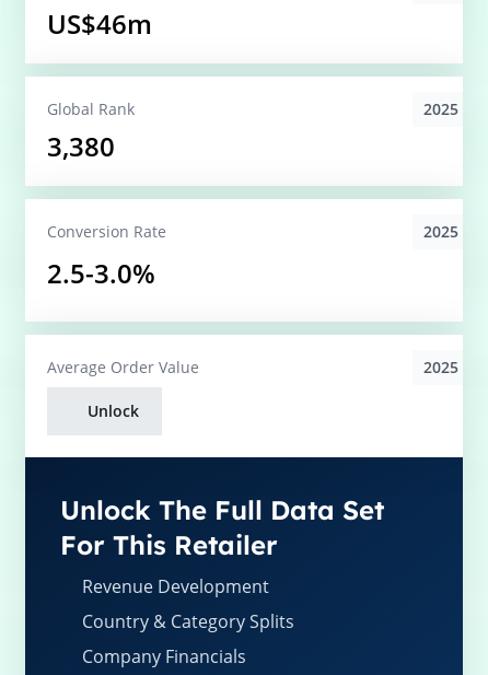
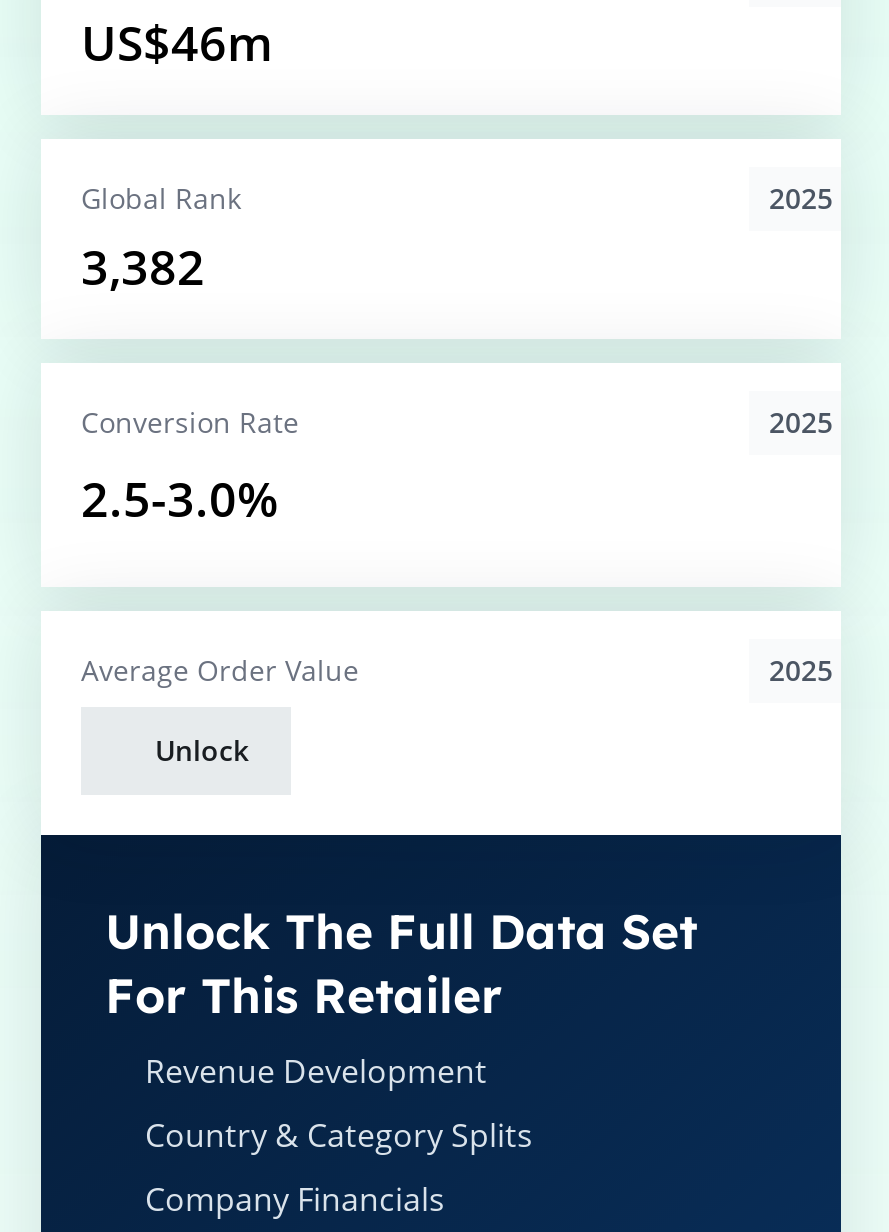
- 3,380
+ 3,382
